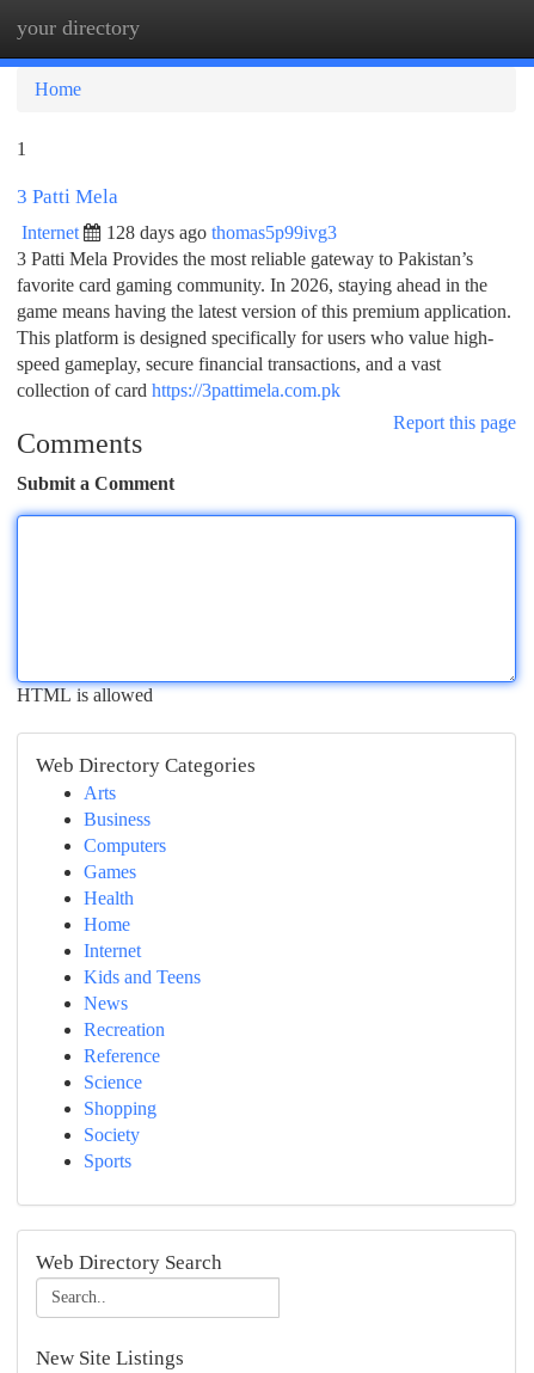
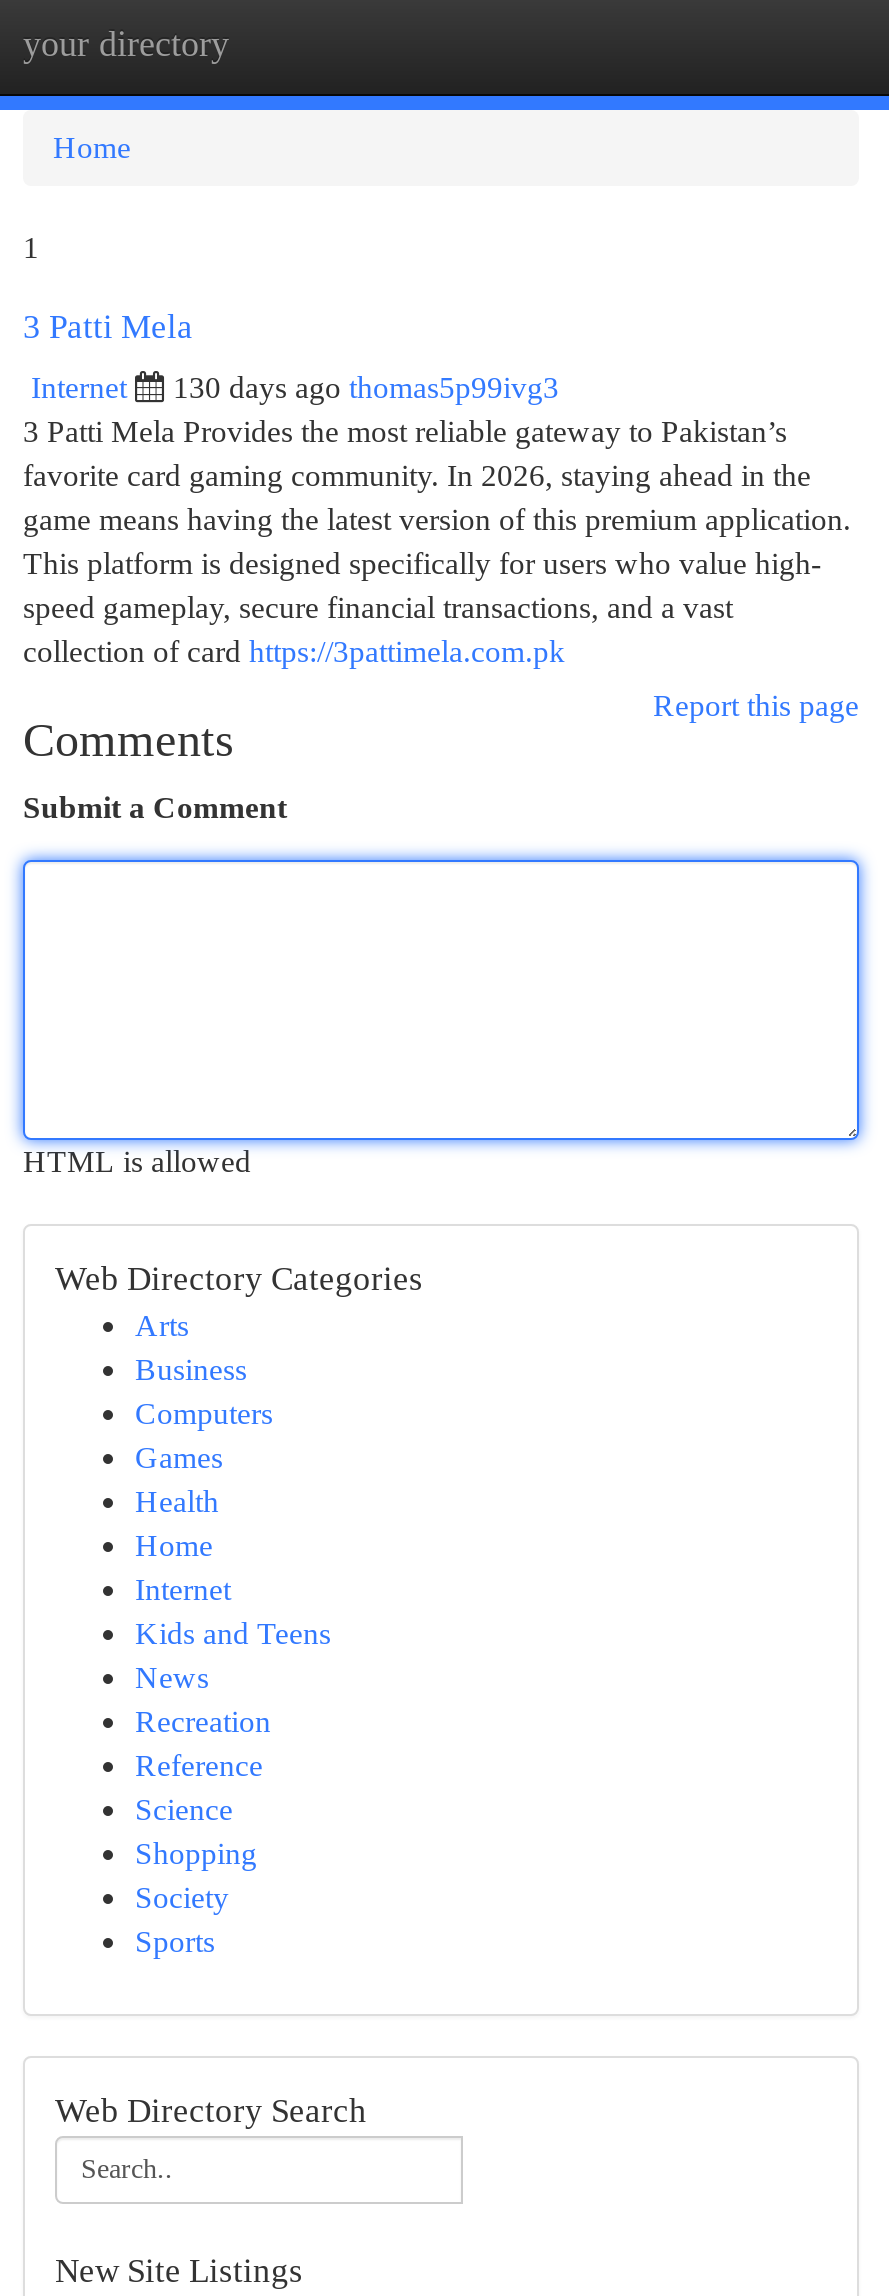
- 128 days ago thomas5p99ivg3
+ 130 days ago thomas5p99ivg3
